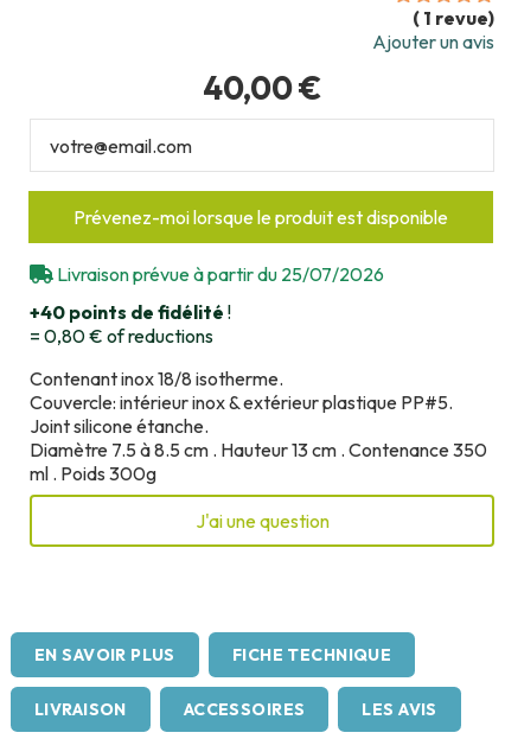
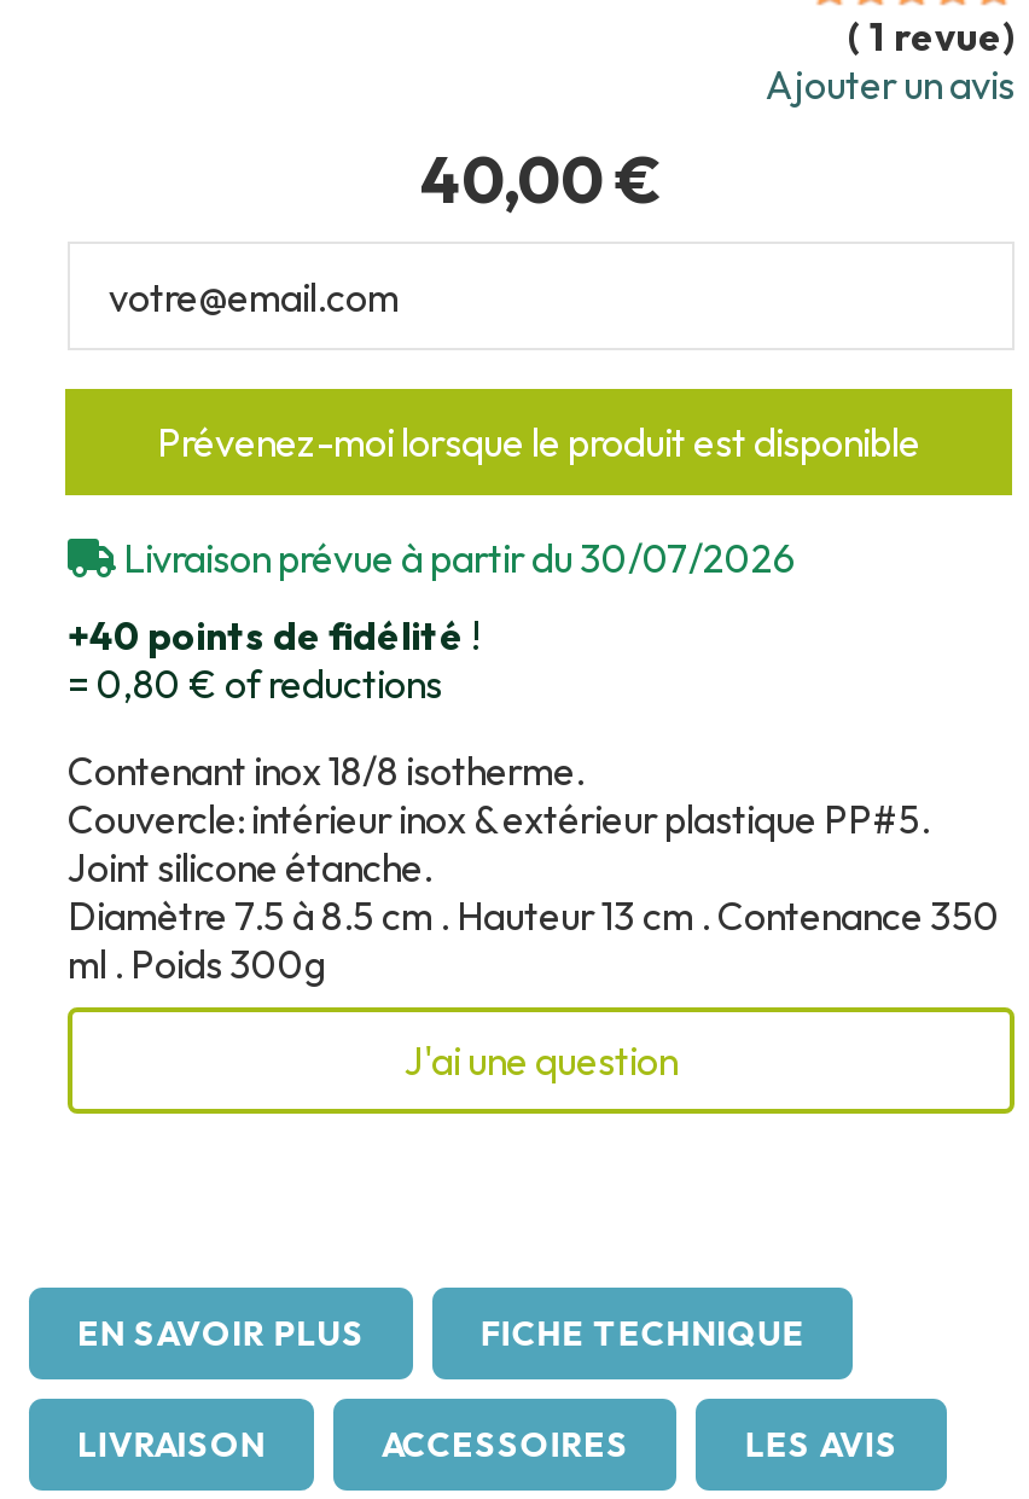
- Livraison prévue à partir du 25/07/2026
+ Livraison prévue à partir du 30/07/2026
